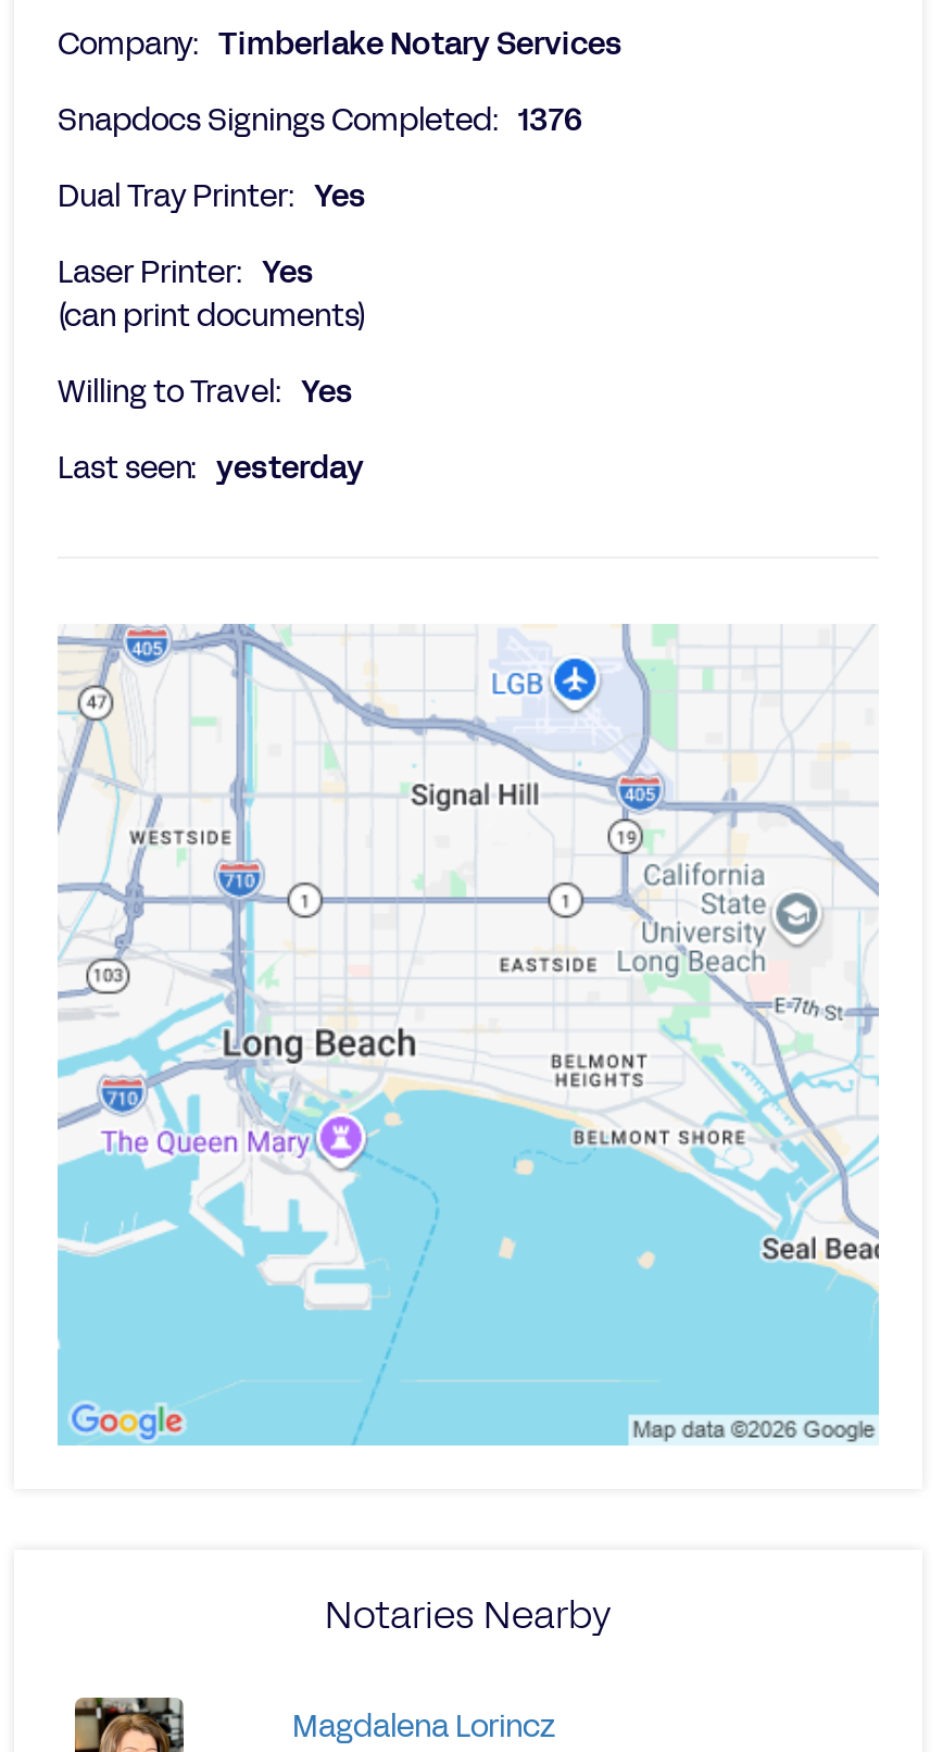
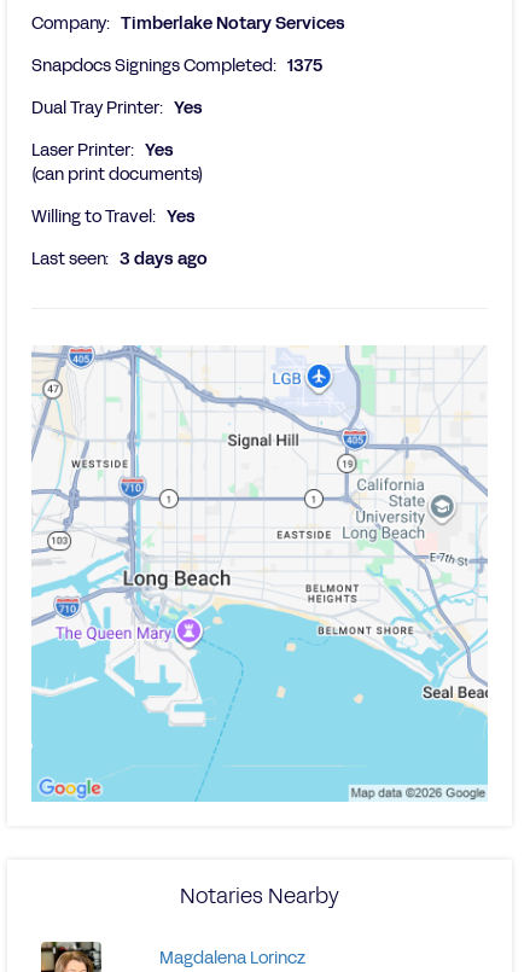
- Snapdocs Signings Completed: 1376
+ Snapdocs Signings Completed: 1375

- Last seen: yesterday
+ Last seen: 3 days ago
